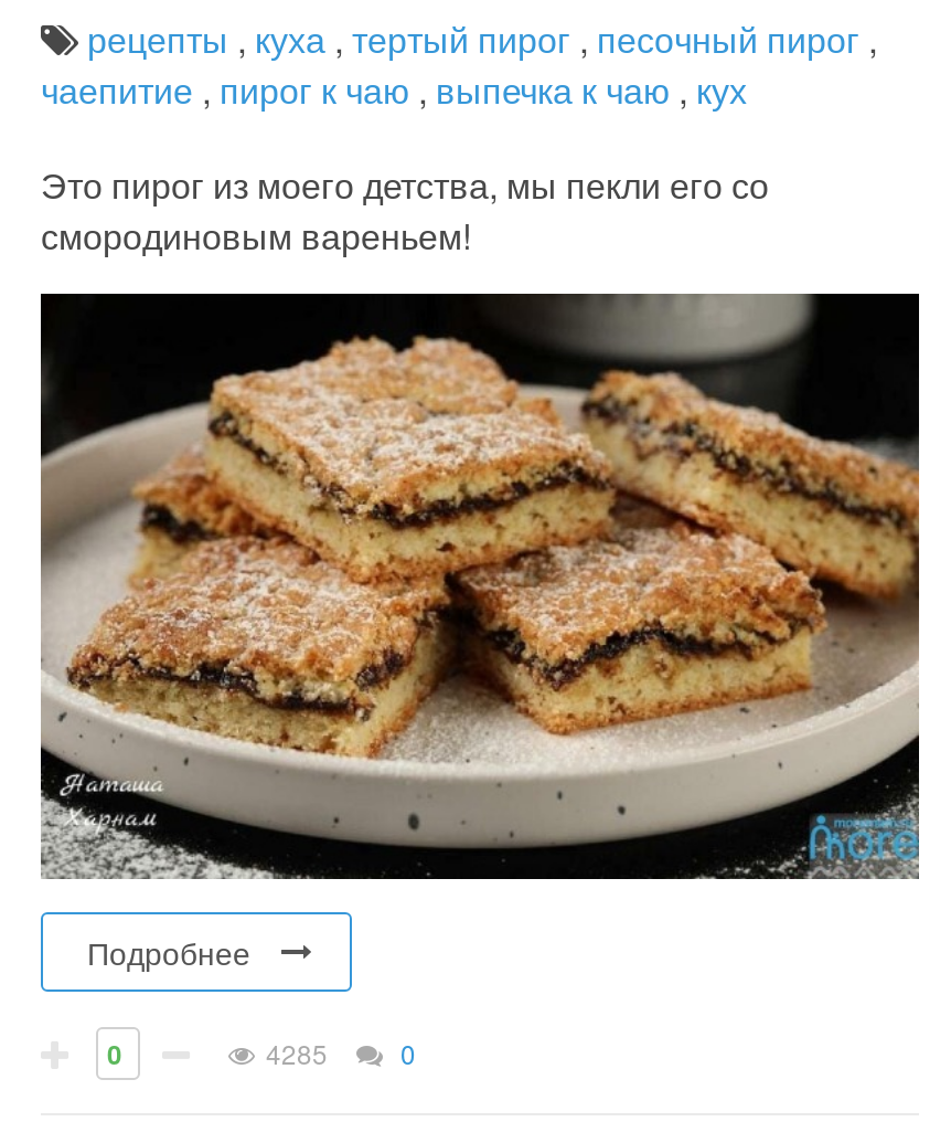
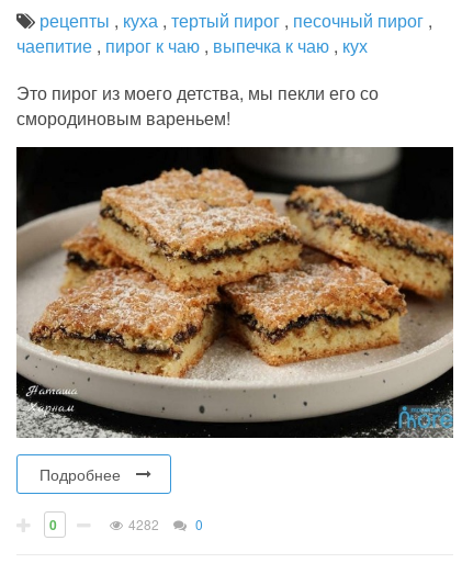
- 4285 0
+ 4282 0
